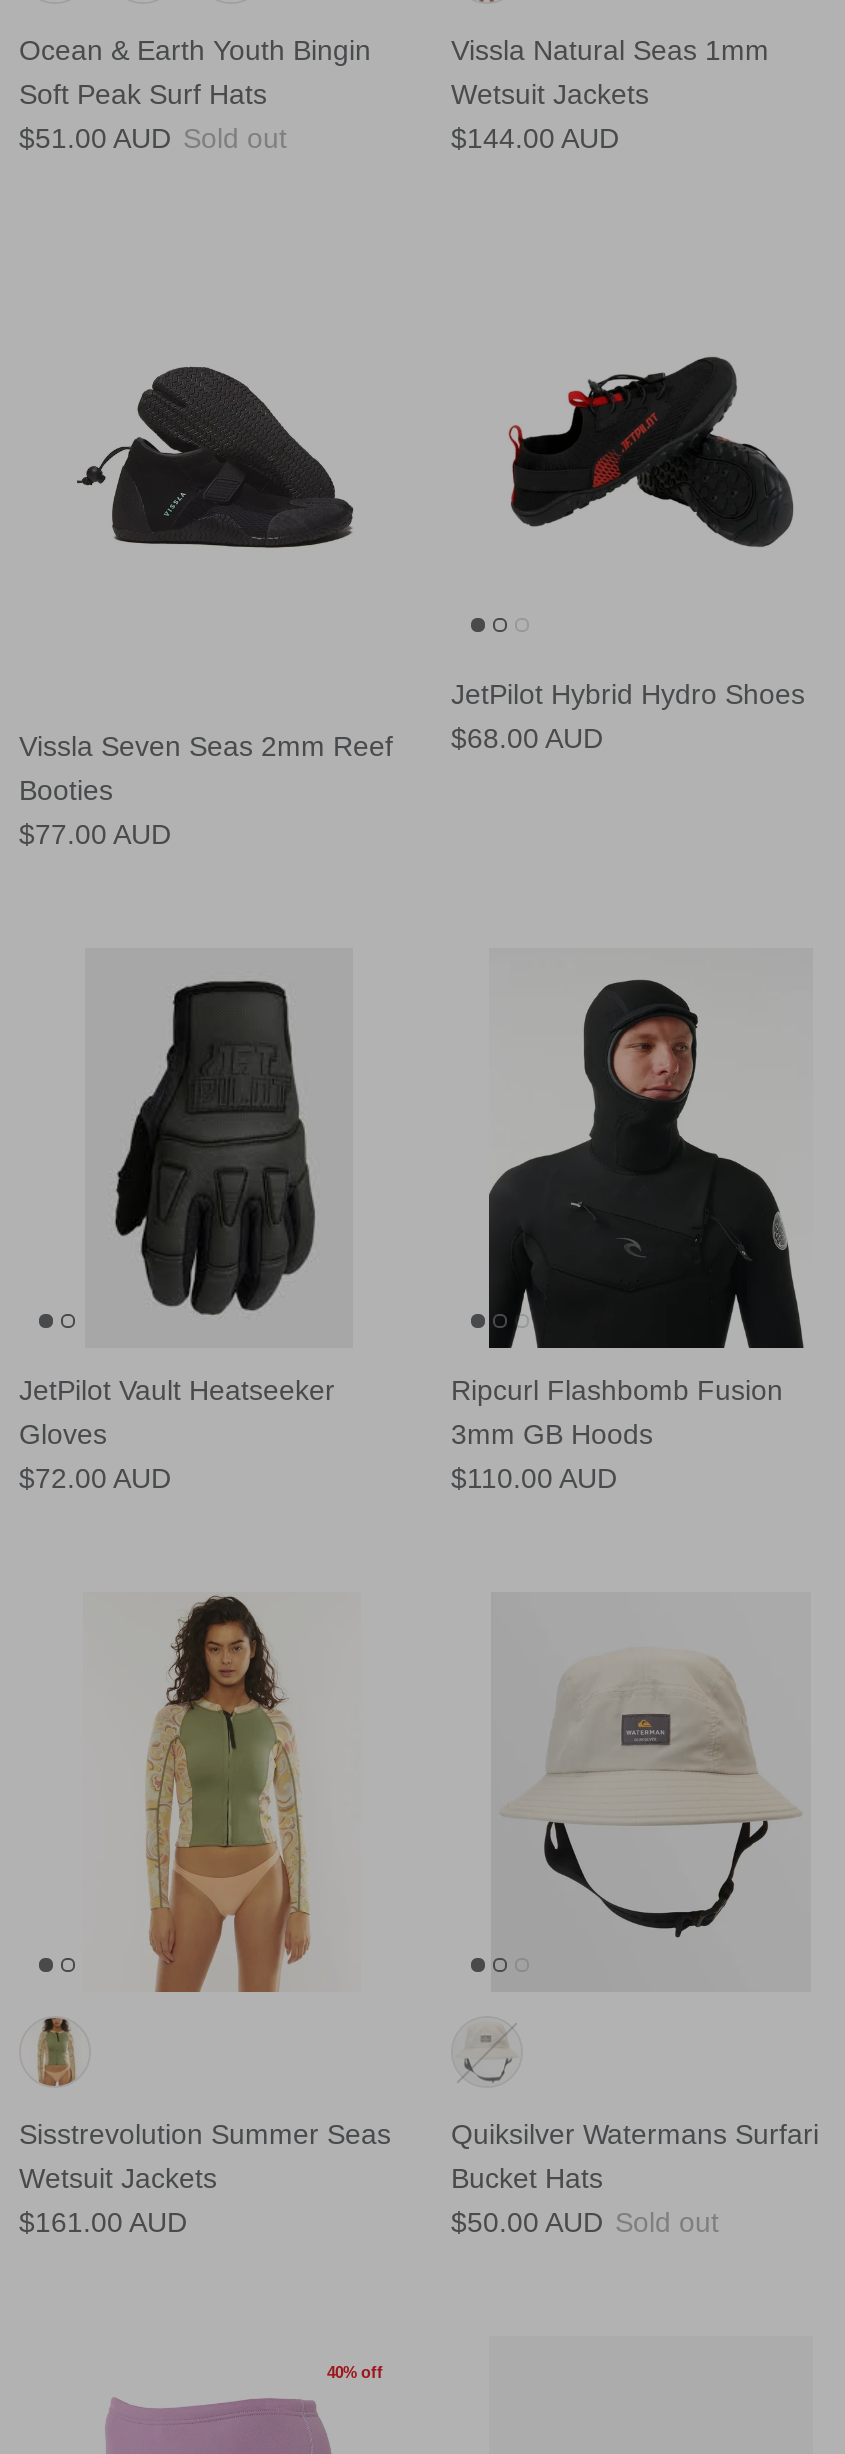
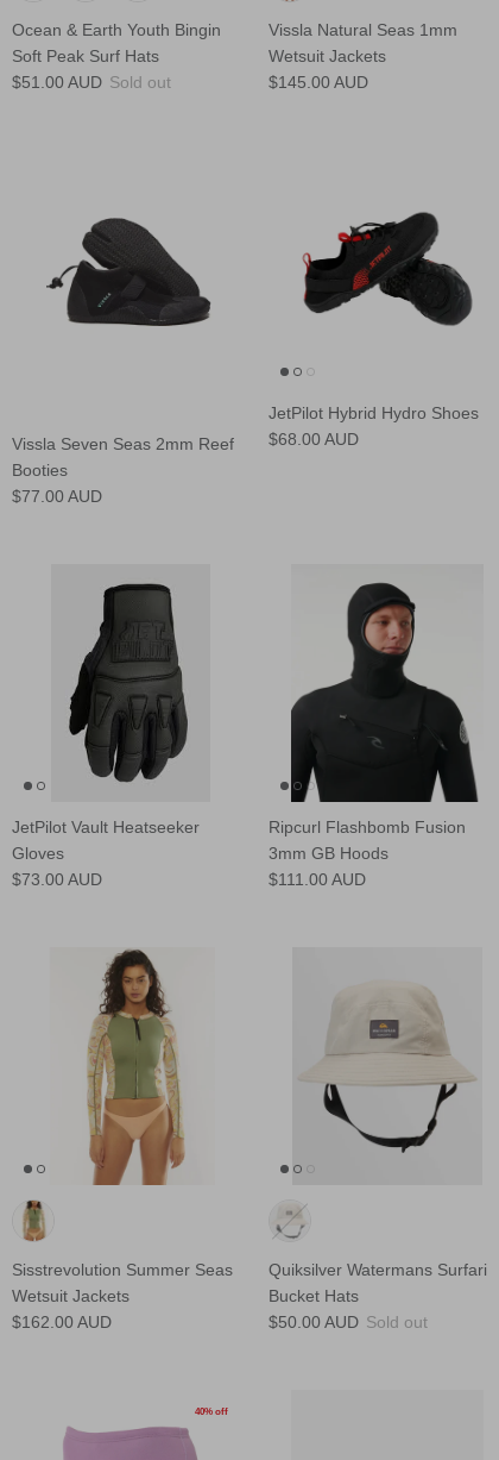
- $144.00 AUD
+ $145.00 AUD

- $72.00 AUD
+ $73.00 AUD

- $110.00 AUD
+ $111.00 AUD

- $161.00 AUD
+ $162.00 AUD
